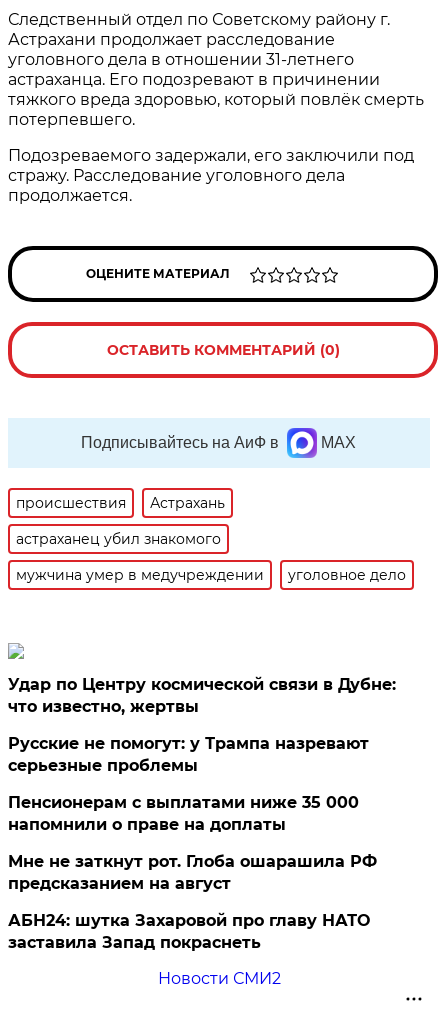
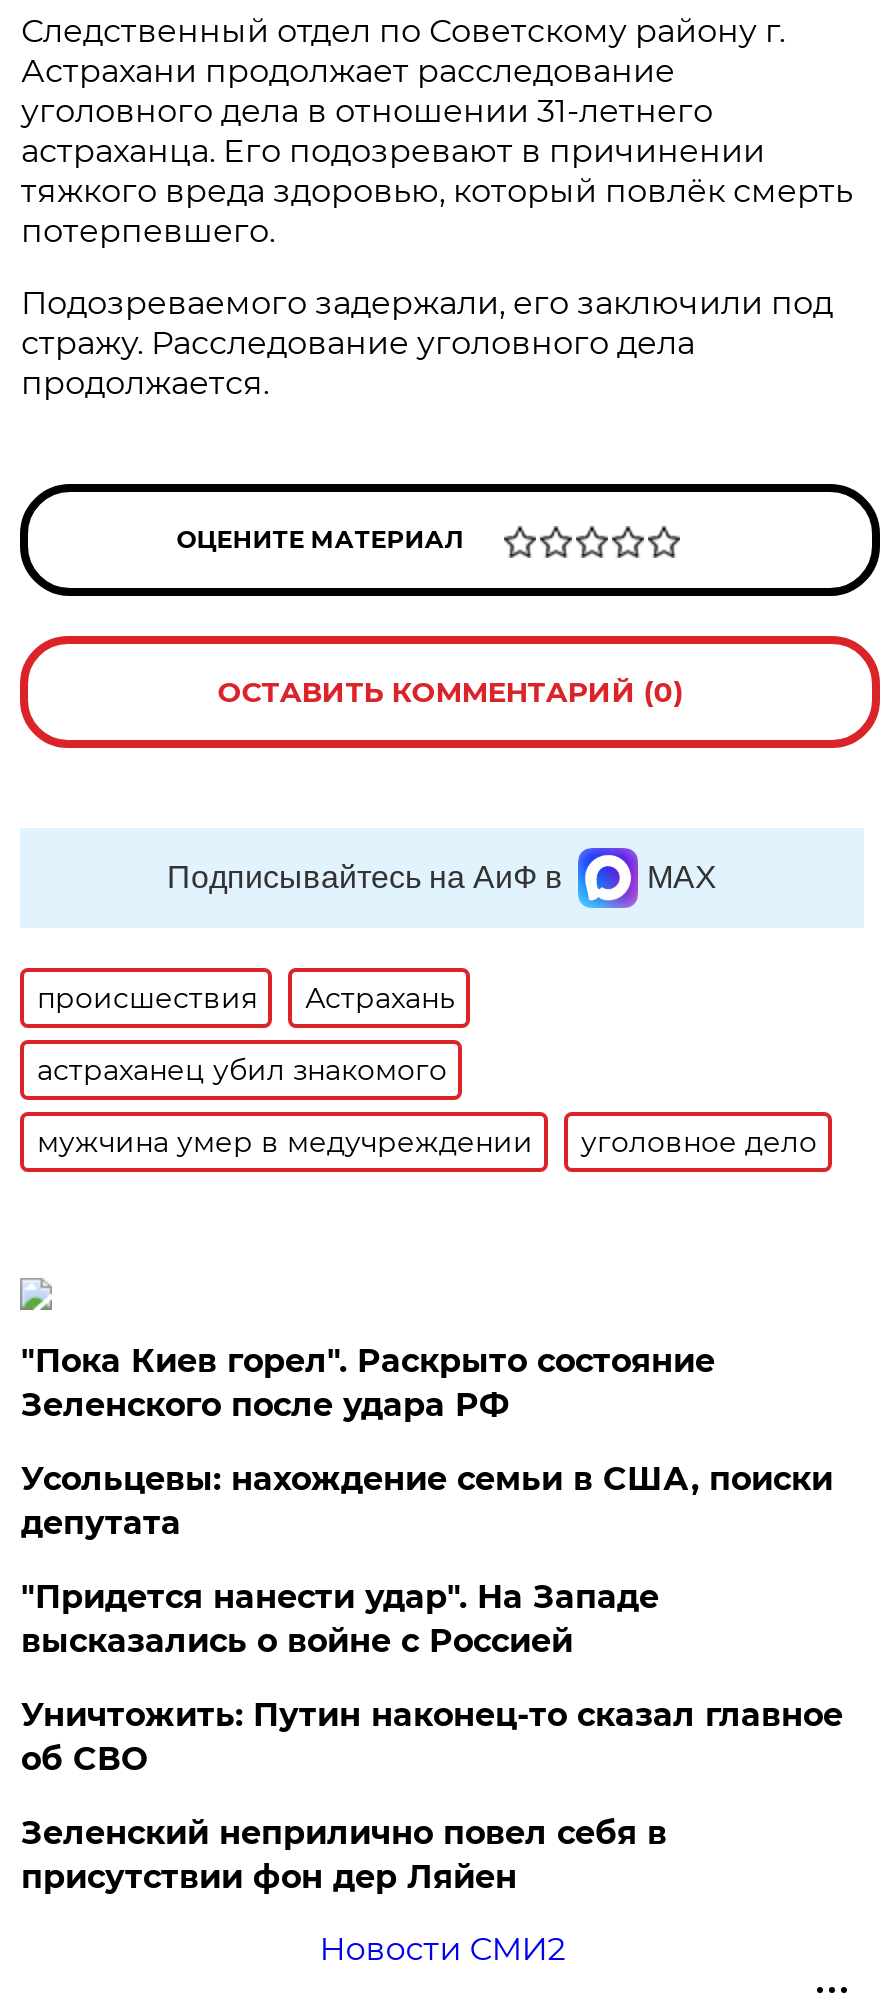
- Удар по Центру космической связи в Дубне:
- что известно, жертвы
+ "Пока Киев горел". Раскрыто состояние
+ Зеленского после удара РФ

- Русские не помогут: у Трампа назревают
- серьезные проблемы
+ Усольцевы: нахождение семьи в США, поиски
+ депутата

- Пенсионерам с выплатами ниже 35 000
- напомнили о праве на доплаты
+ "Придется нанести удар". На Западе
+ высказались о войне с Россией

- Мне не заткнут рот. Глоба ошарашила РФ
- предсказанием на август
+ Уничтожить: Путин наконец-то сказал главное
+ об СВО

- АБН24: шутка Захаровой про главу НАТО
- заставила Запад покраснеть
+ Зеленский неприлично повел cебя в
+ присутствии фон дер Ляйен
